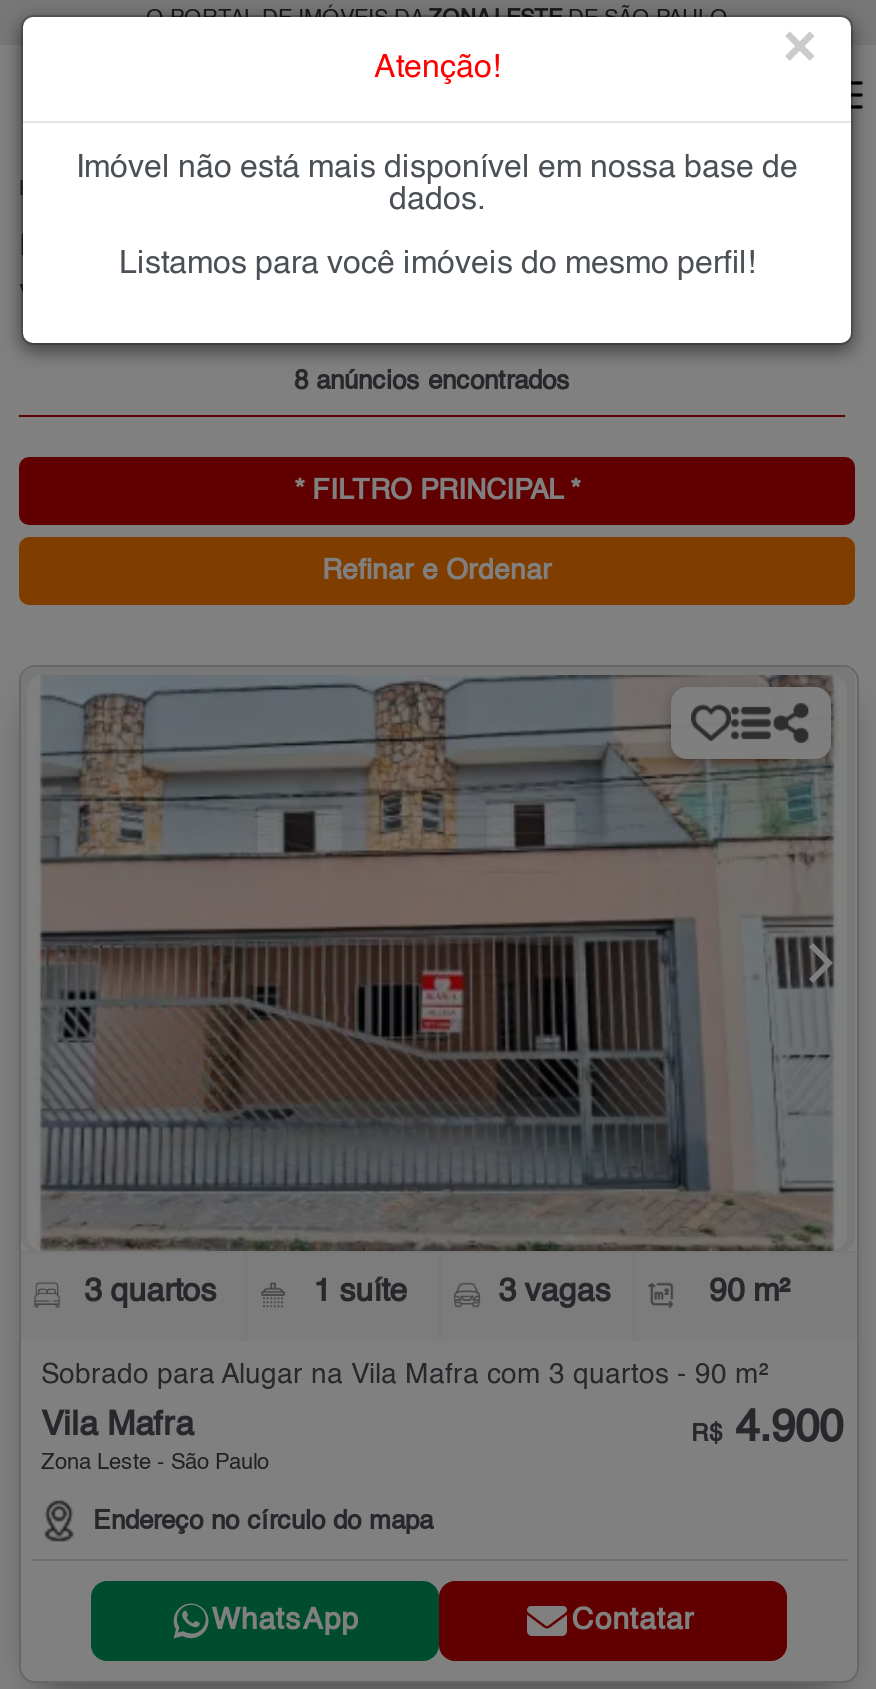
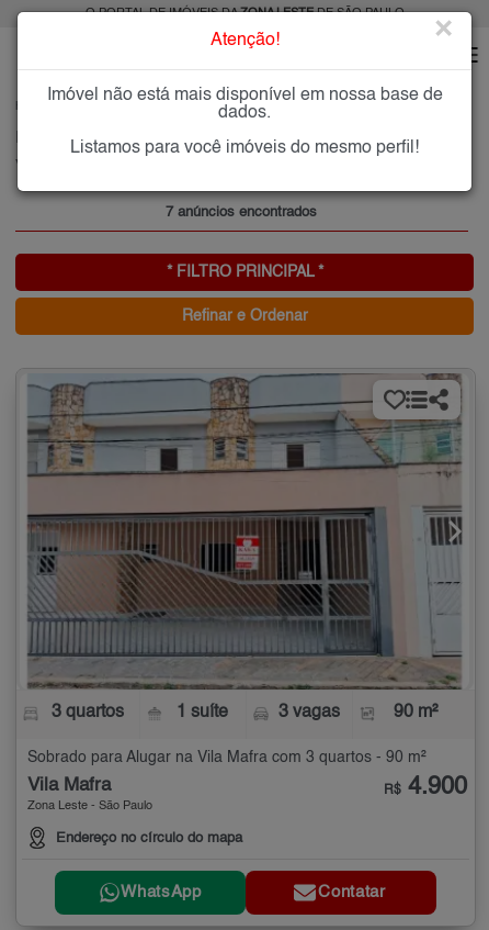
- 8 anúncios encontrados
+ 7 anúncios encontrados
